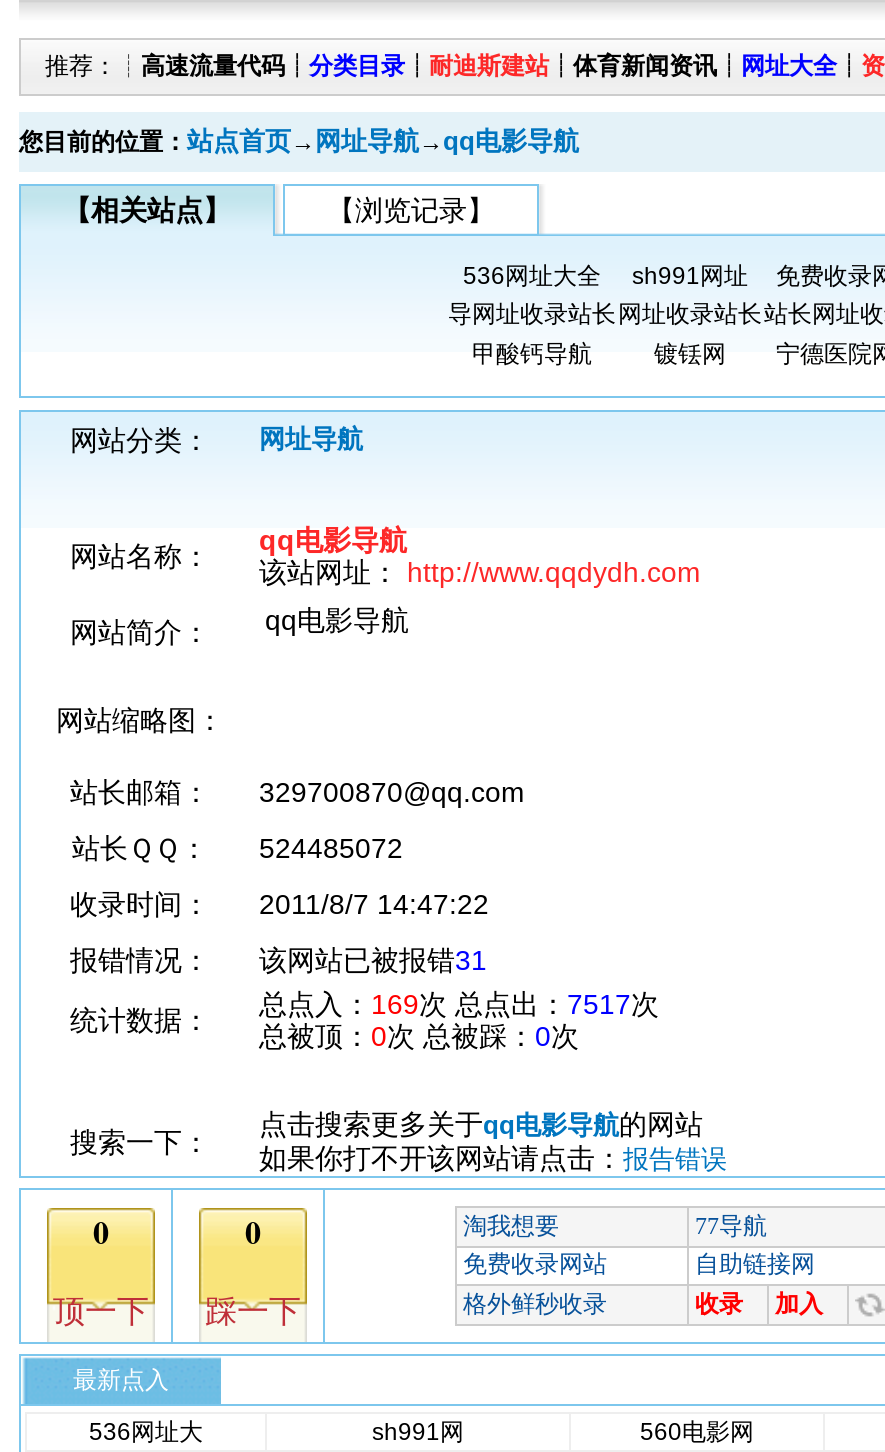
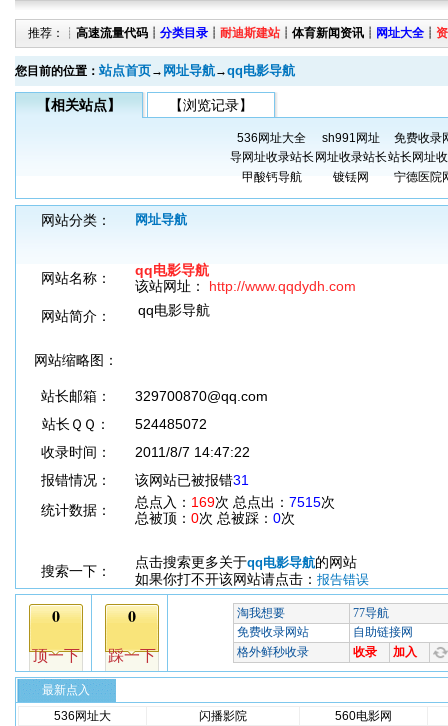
- 总点入：169次 总点出：7517次
+ 总点入：169次 总点出：7515次

- sh991网
+ 闪播影院
